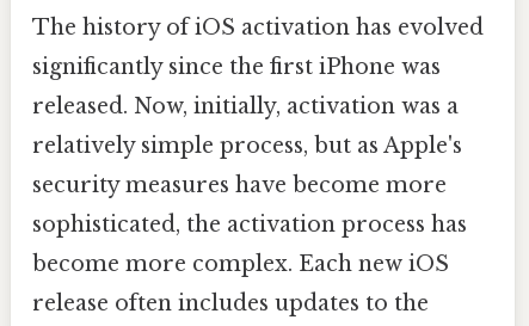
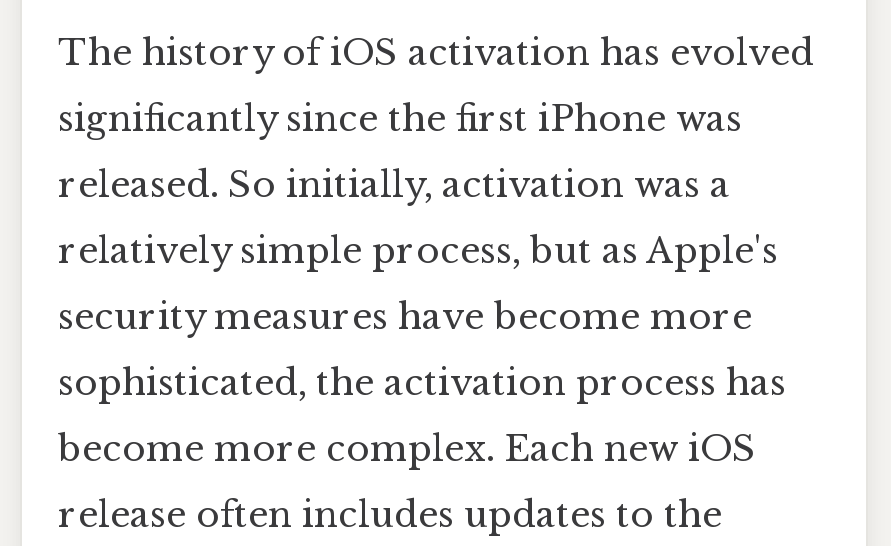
- released. Now, initially, activation was a
+ released. So initially, activation was a
